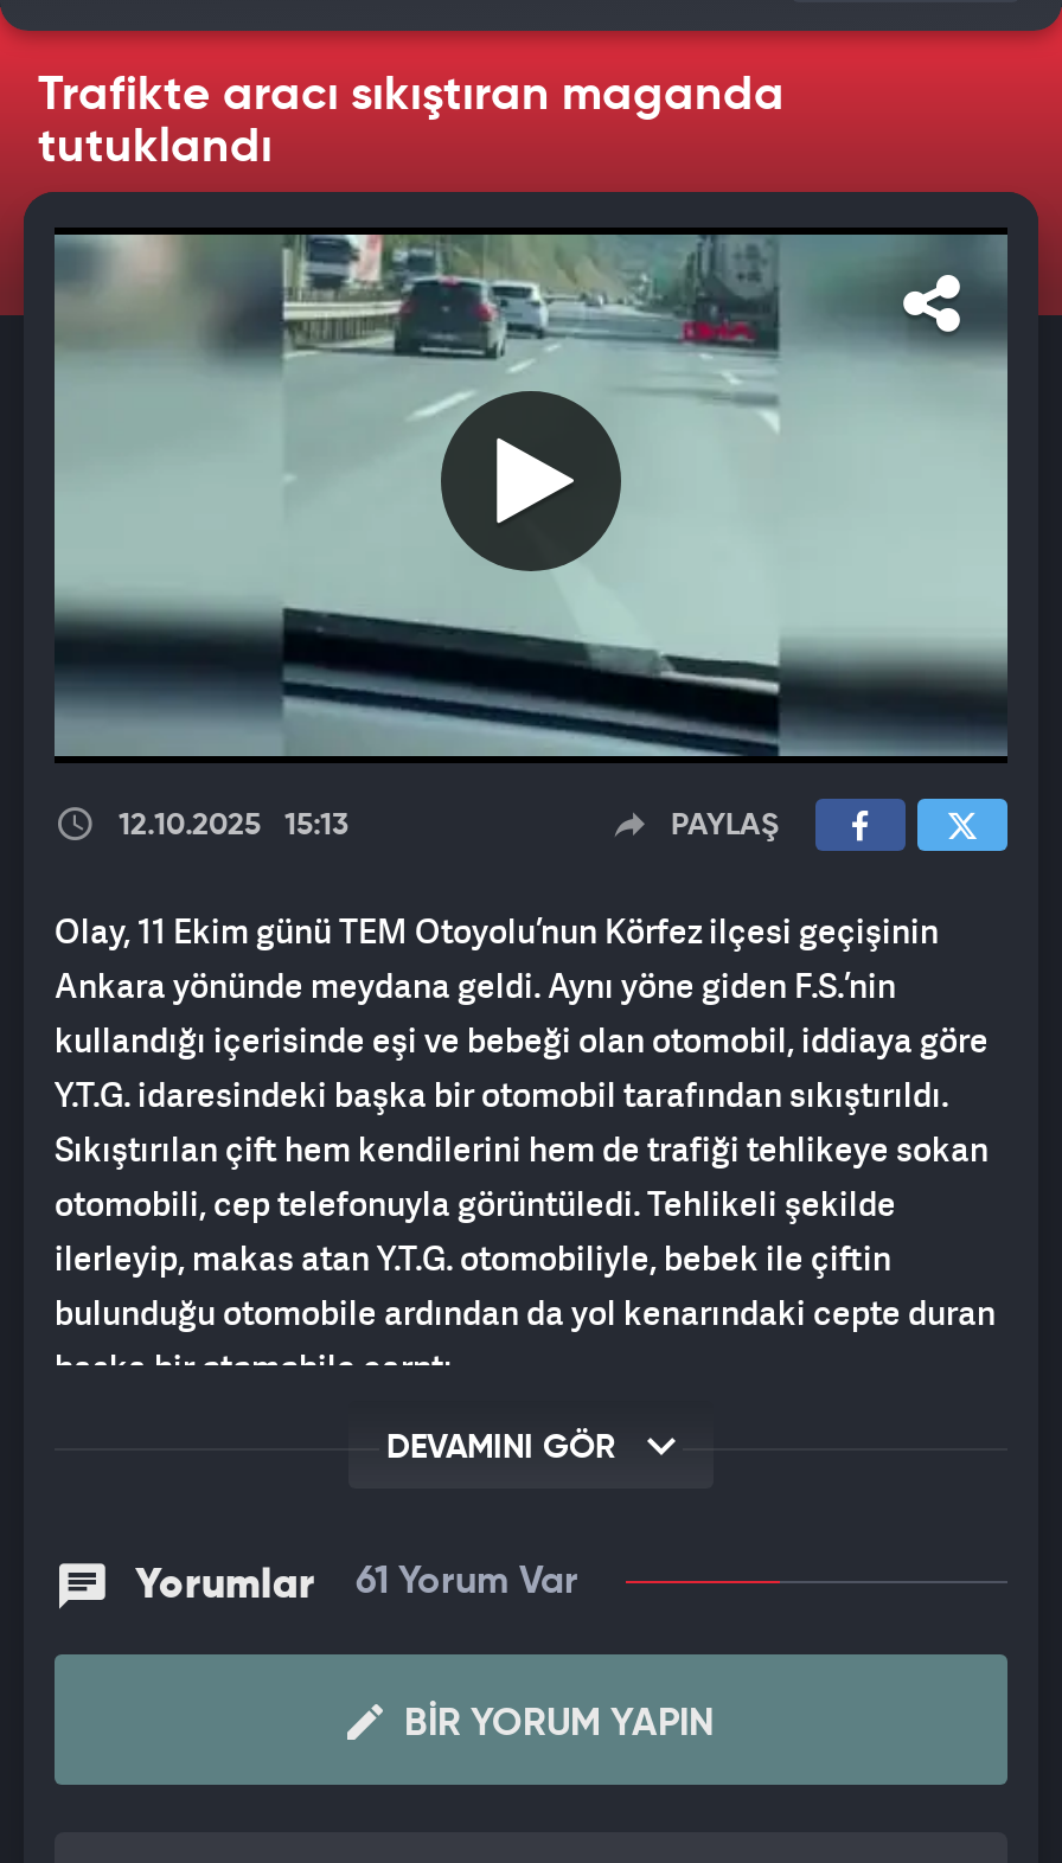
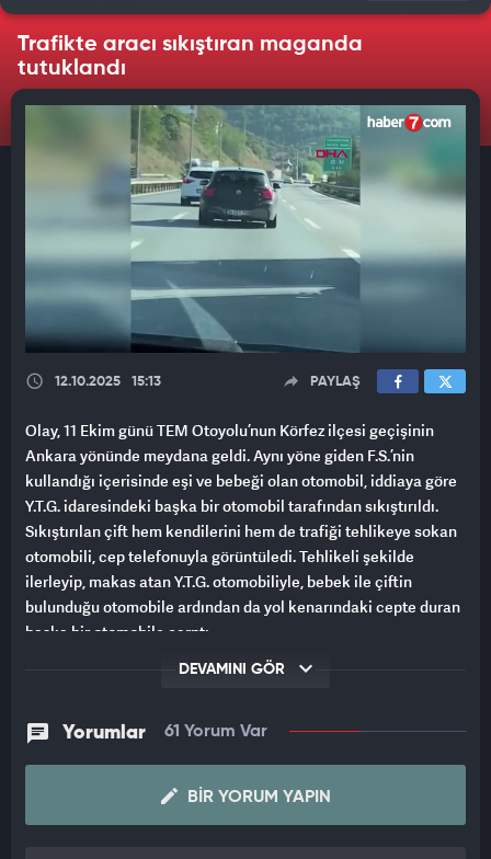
- [image]
+ [image]
